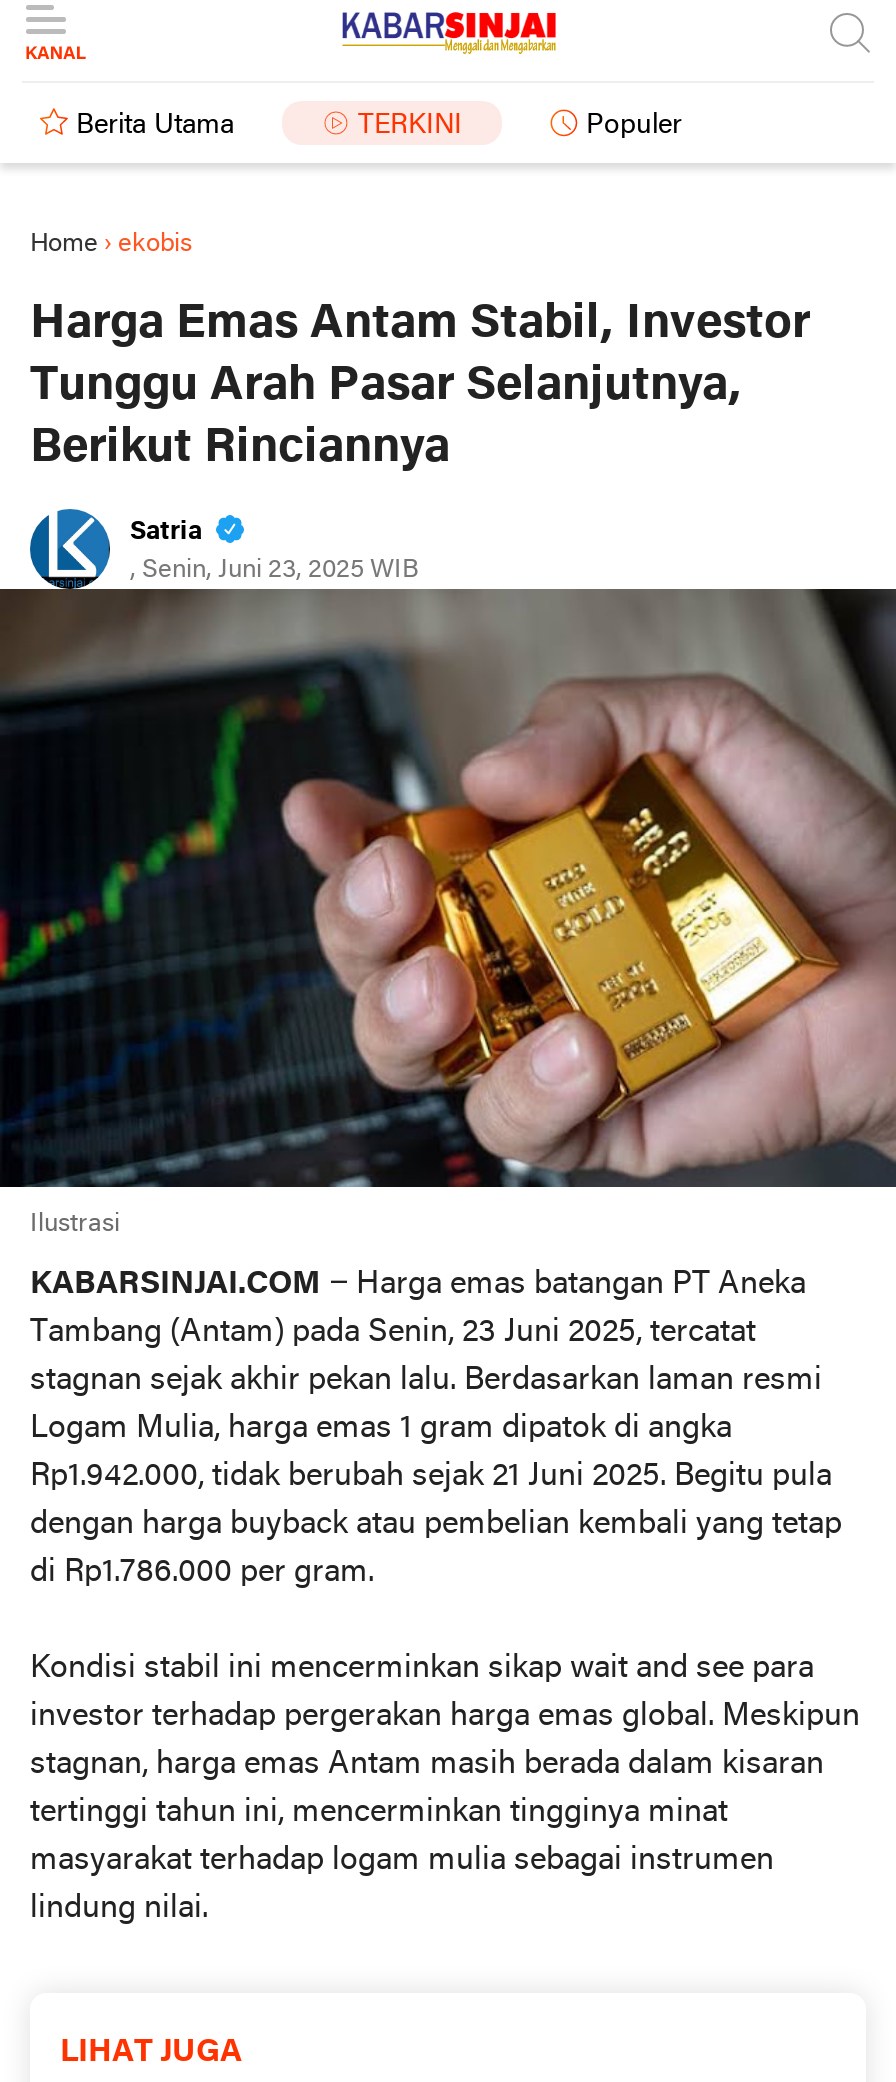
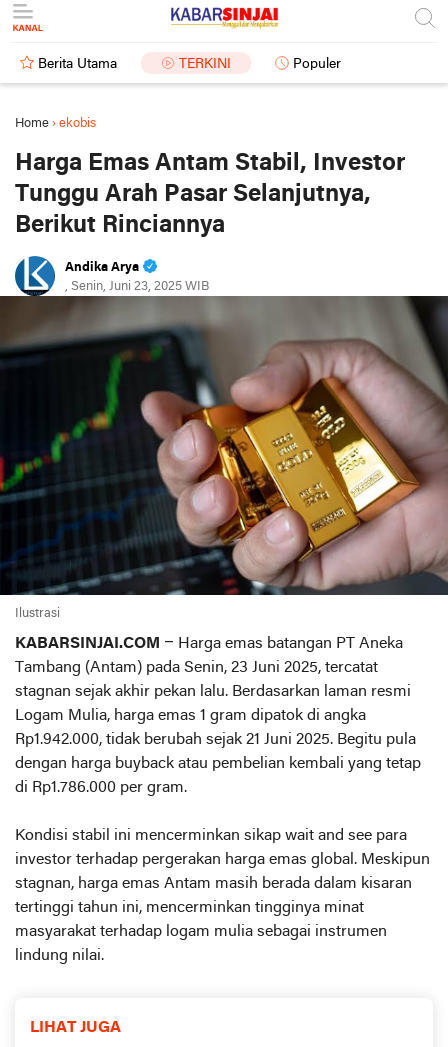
- Satria
+ Andika Arya
